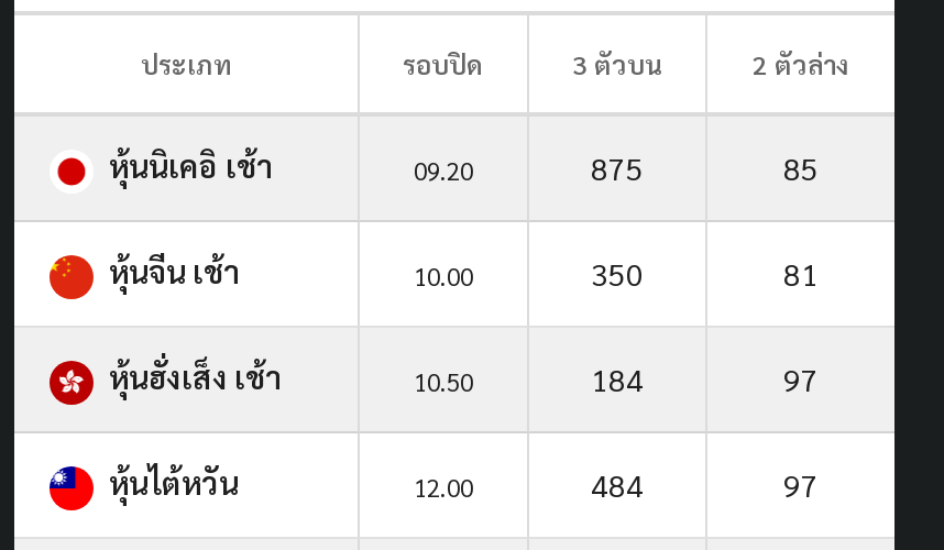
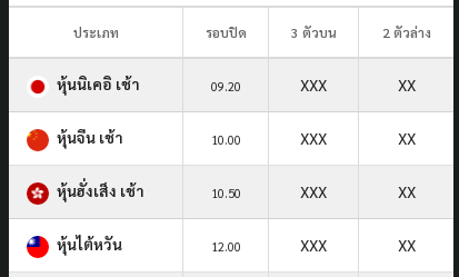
- 875
- 85
+ XXX
+ XX

- 350
- 81
+ XXX
+ XX

- 184
- 97
+ XXX
+ XX

- 484
- 97
+ XXX
+ XX
